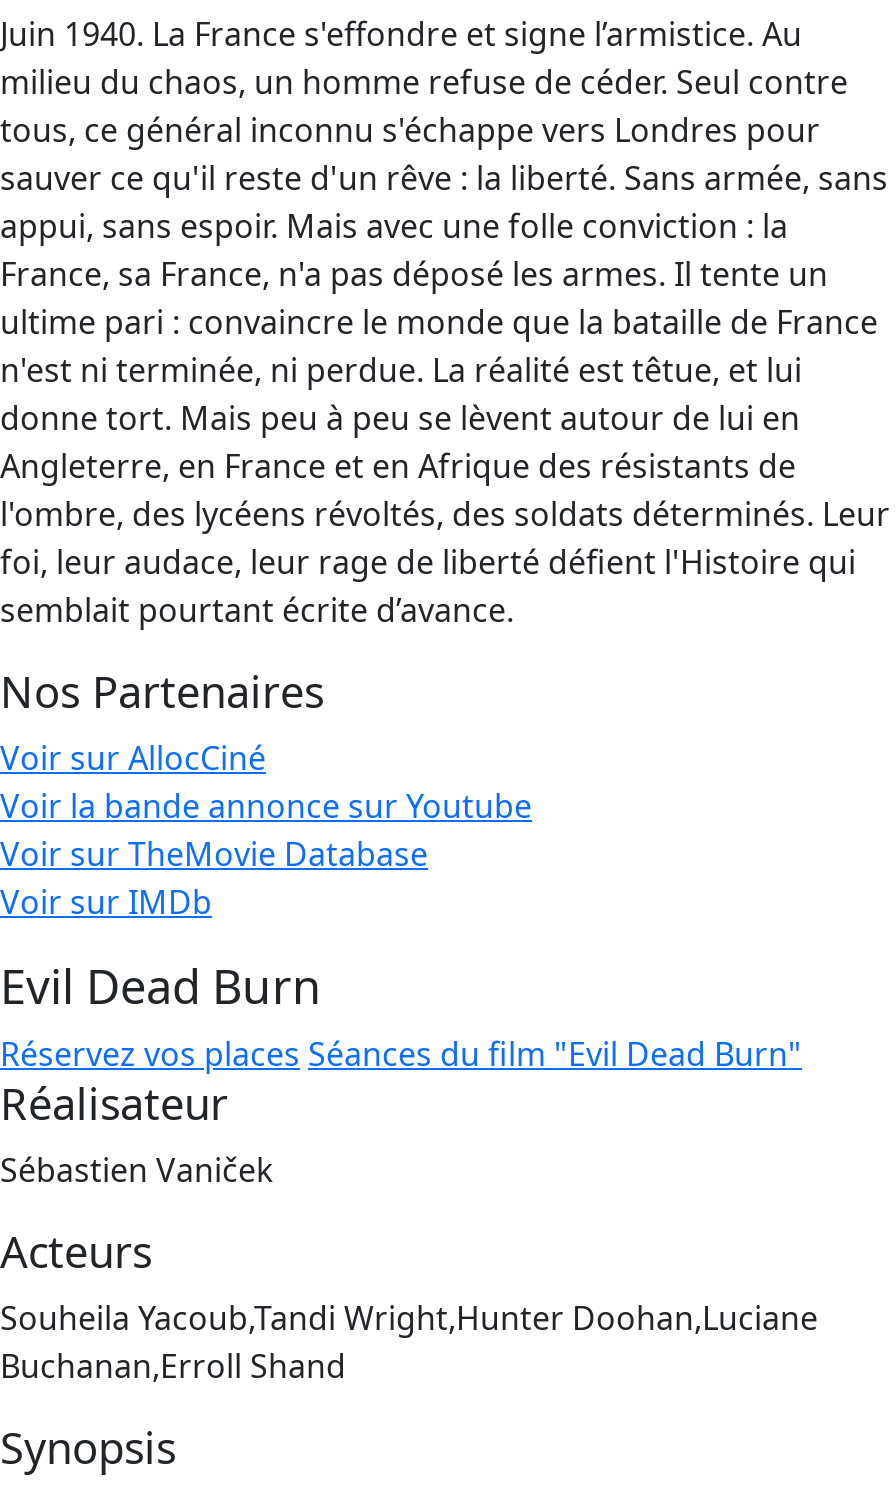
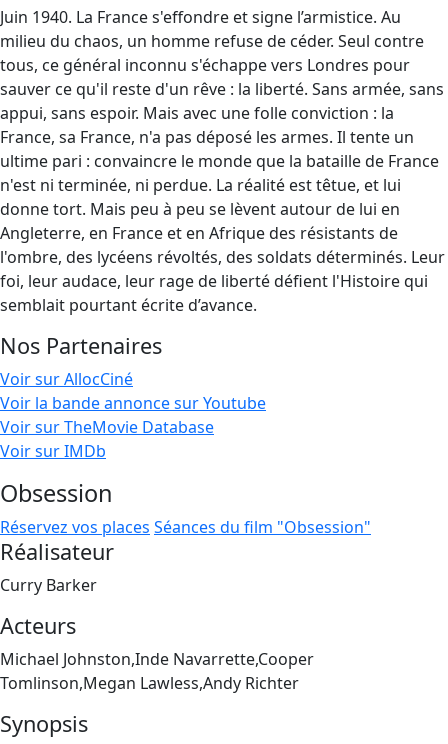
- Evil Dead Burn
- Réservez vos places Séances du film "Evil Dead Burn"
+ Obsession
+ Réservez vos places Séances du film "Obsession"

- Sébastien Vaniček
+ Curry Barker

- Souheila Yacoub,Tandi Wright,Hunter Doohan,Luciane
- Buchanan,Erroll Shand
+ Michael Johnston,Inde Navarrette,Cooper
+ Tomlinson,Megan Lawless,Andy Richter
